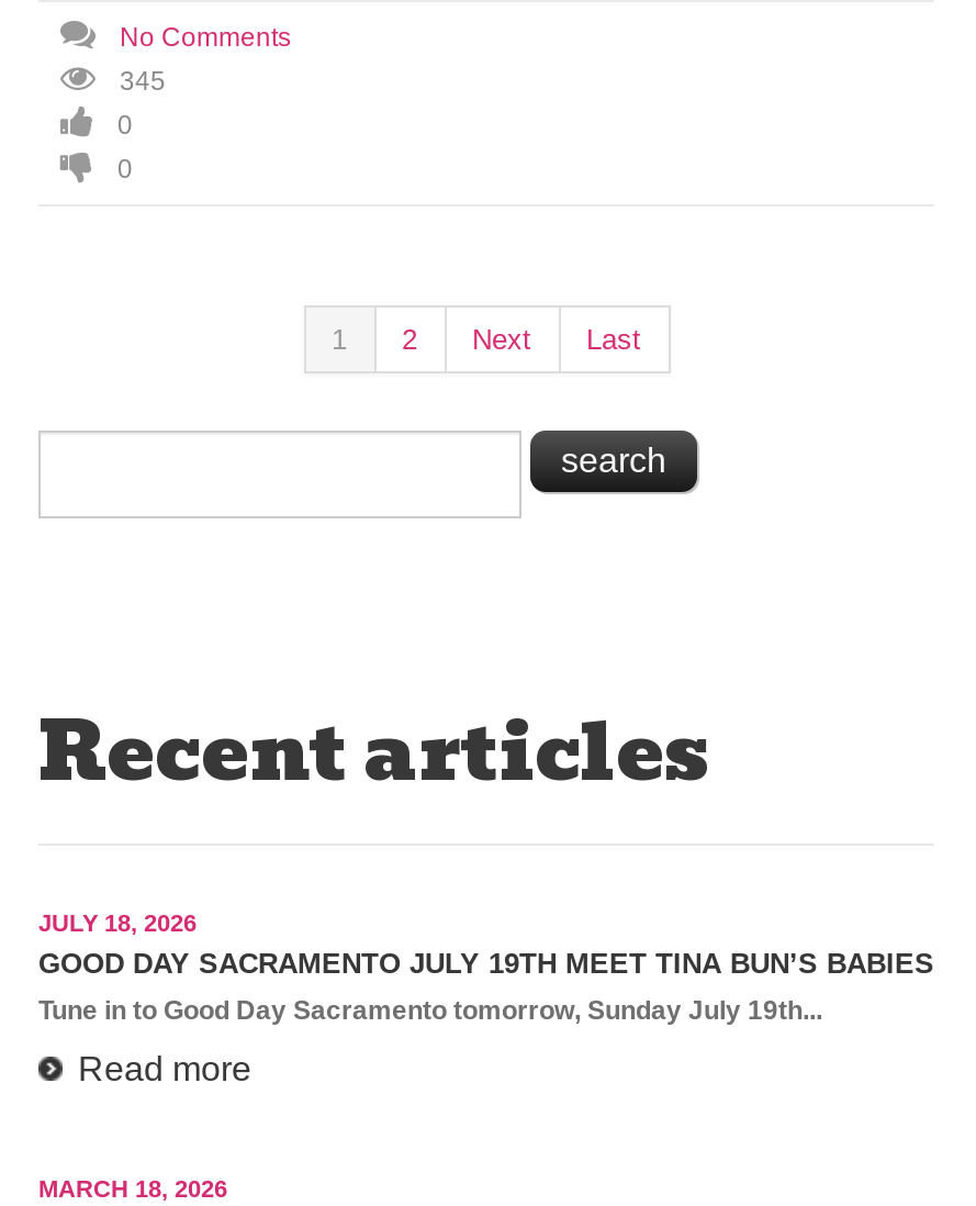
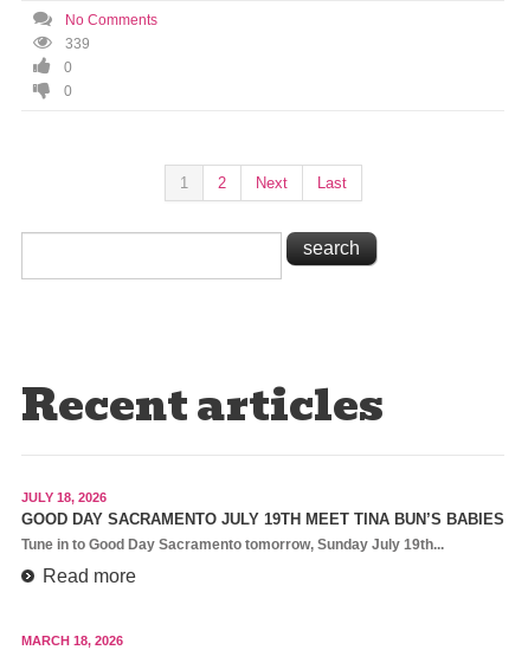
- 345
+ 339
